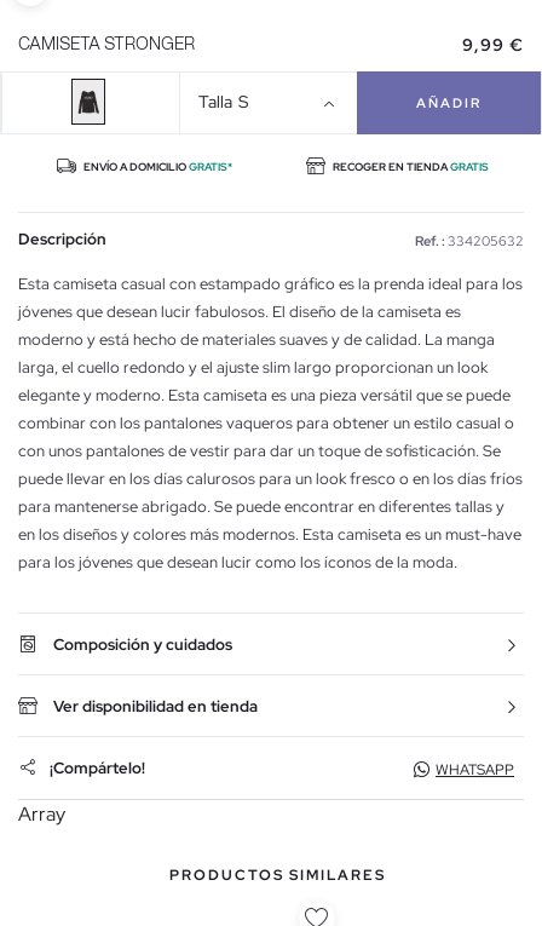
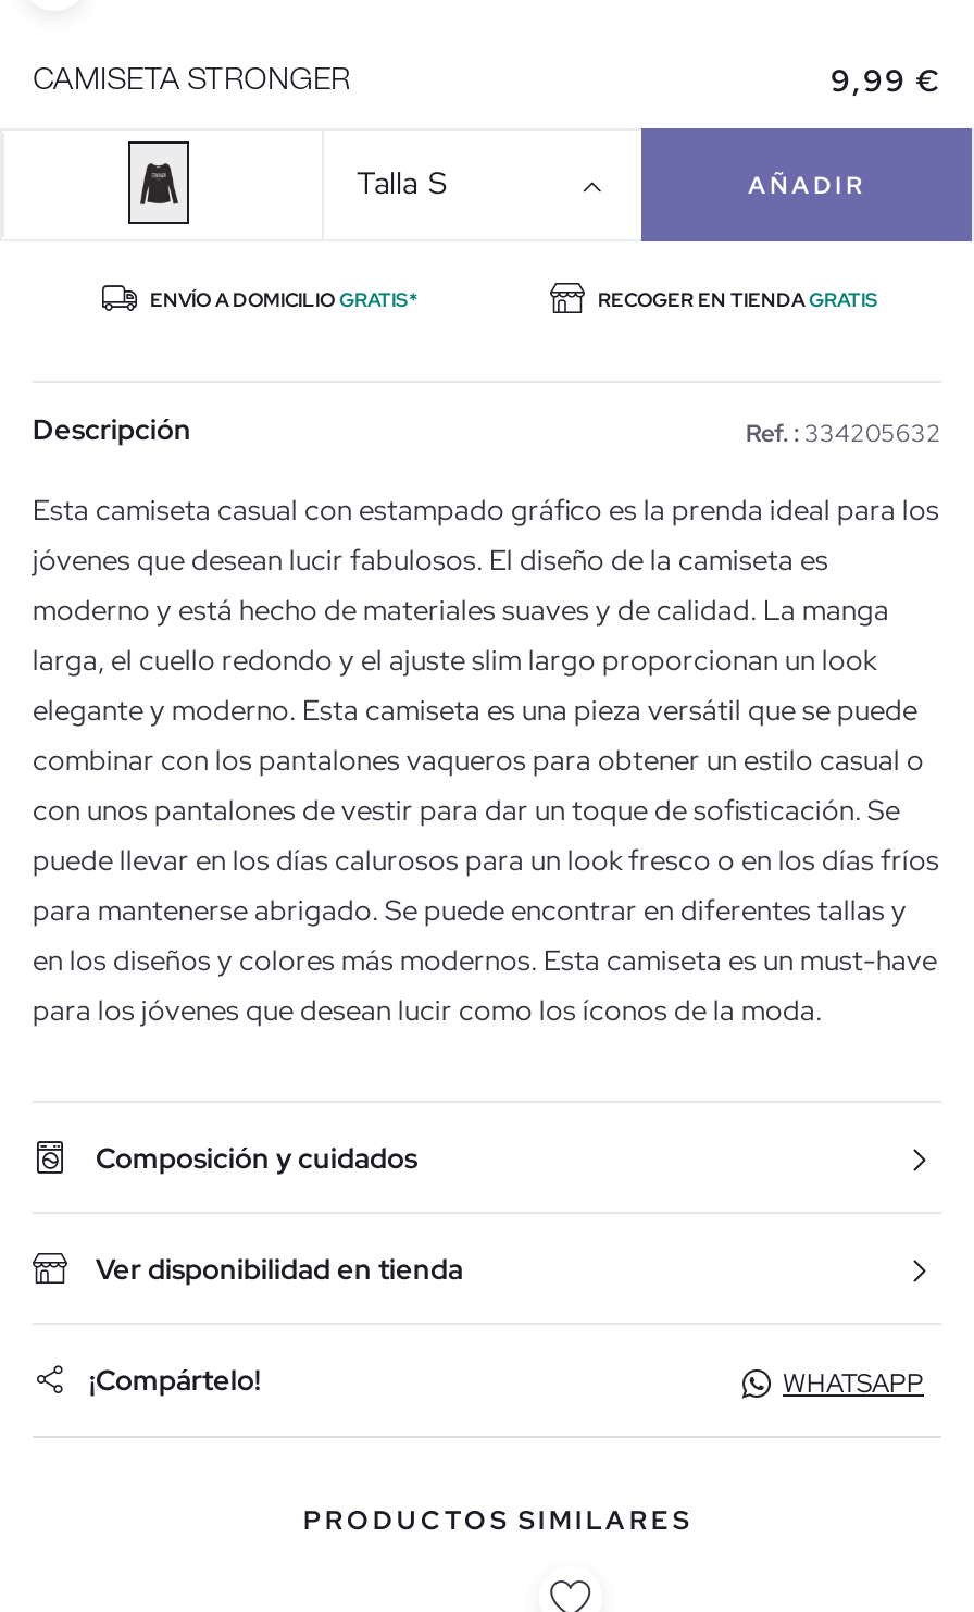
- Array
